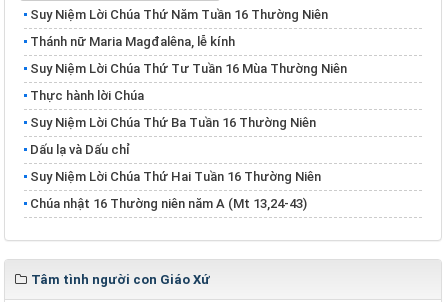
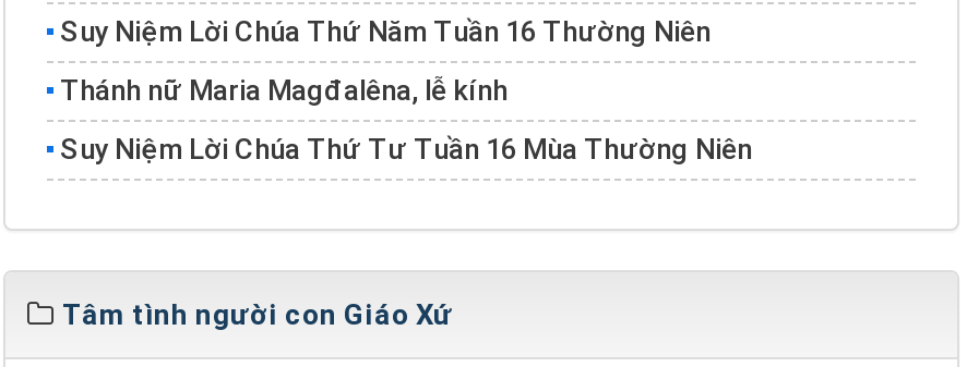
- Thực hành lời Chúa
- Suy Niệm Lời Chúa Thứ Ba Tuần 16 Thường Niên
- Dấu lạ và Dấu chỉ
- Suy Niệm Lời Chúa Thứ Hai Tuần 16 Thường Niên
- Chúa nhật 16 Thường niên năm A (Mt 13,24-43)
